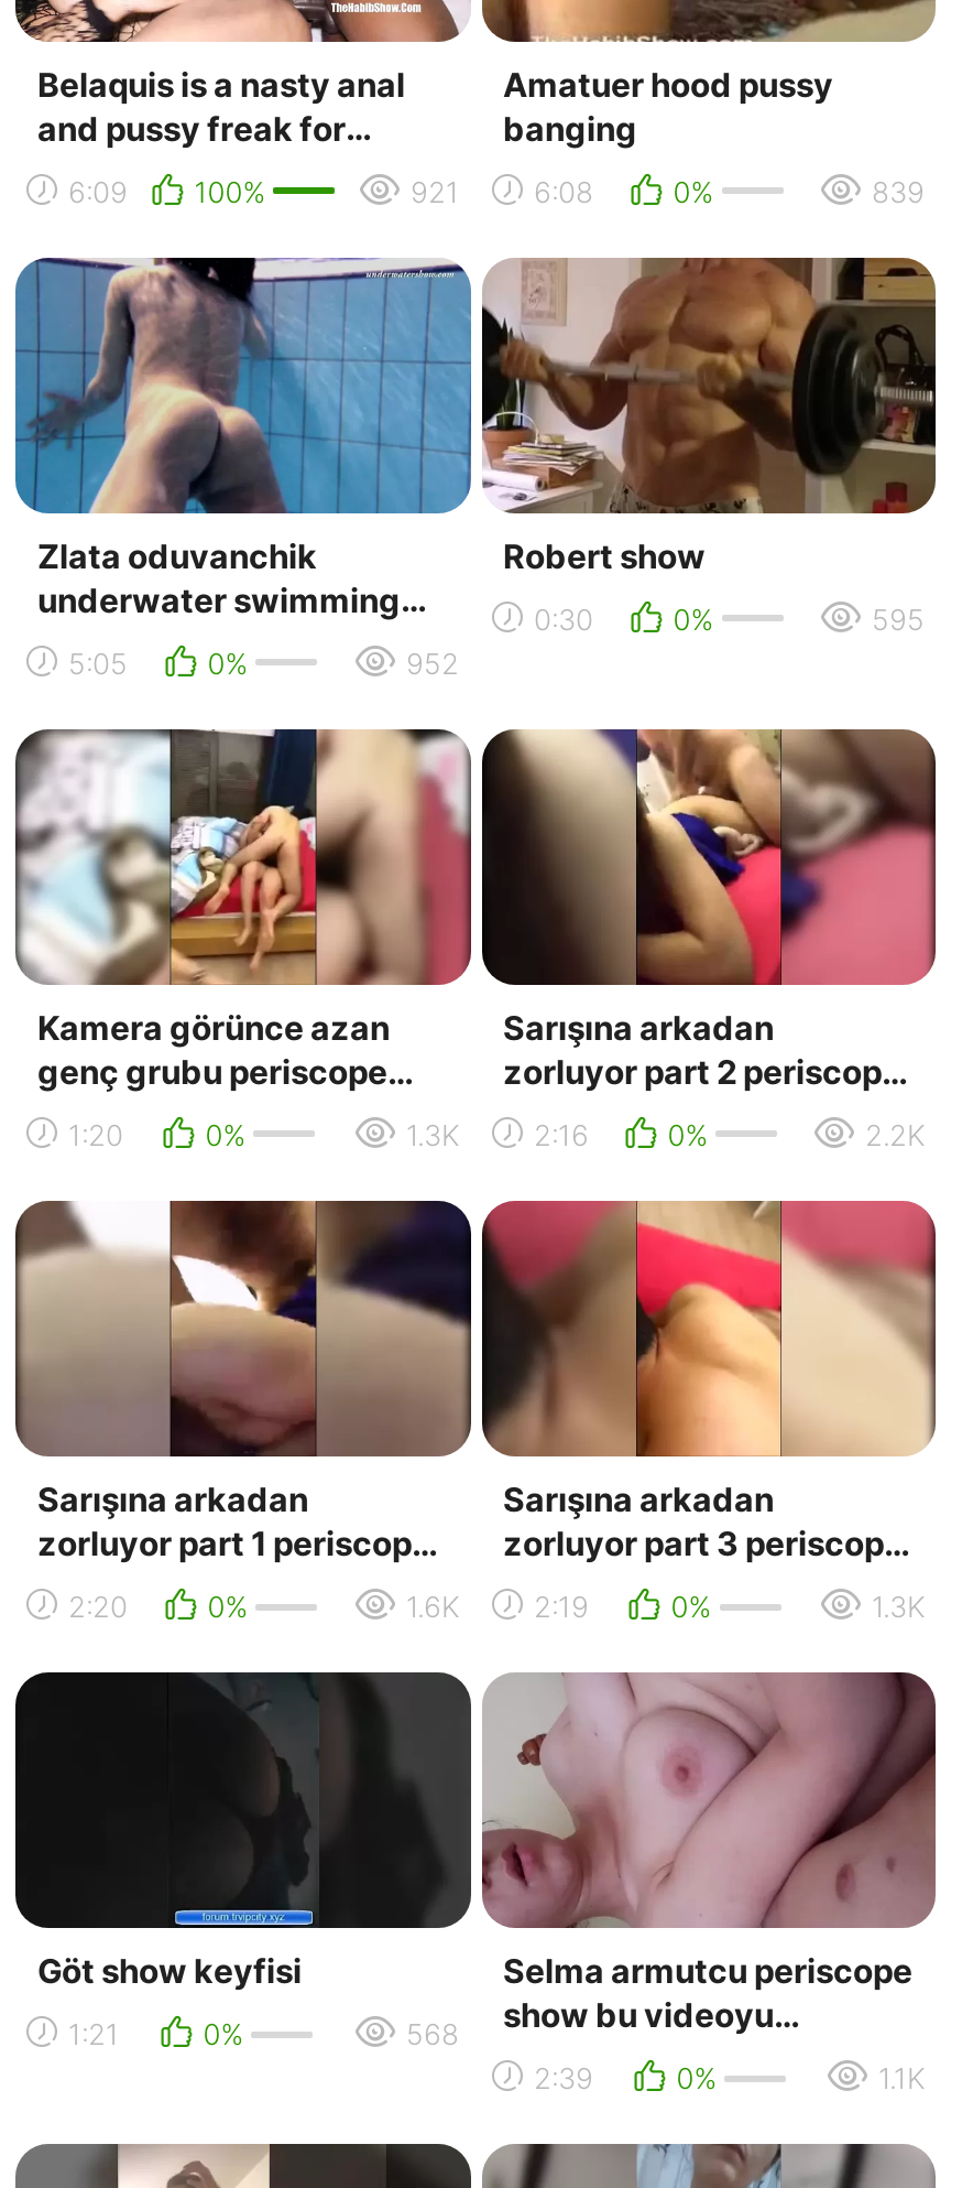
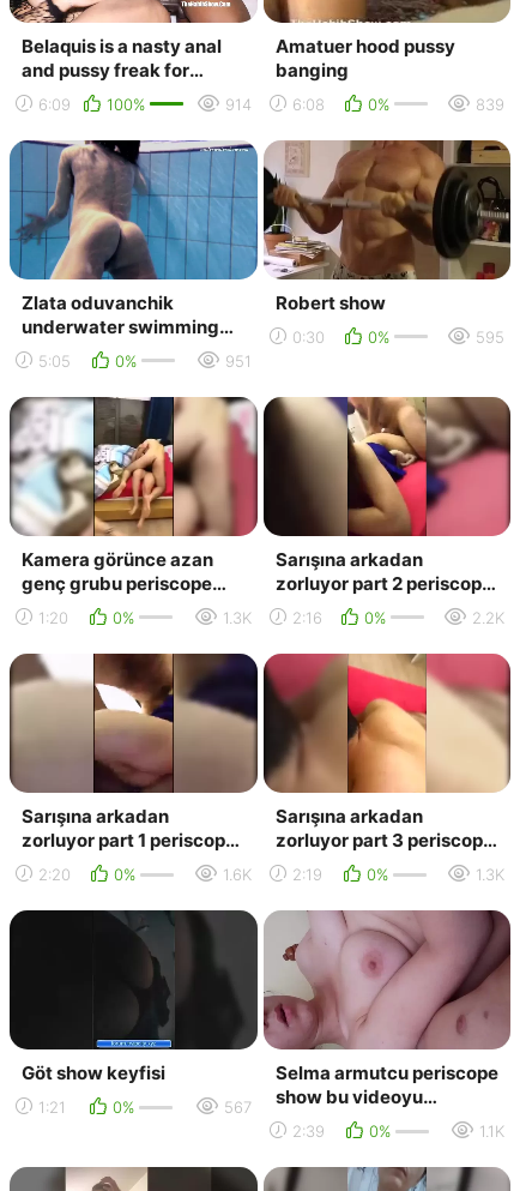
- 921
+ 914

- 952
+ 951

- 568 show bu videoyu
+ 567 show bu videoyu
